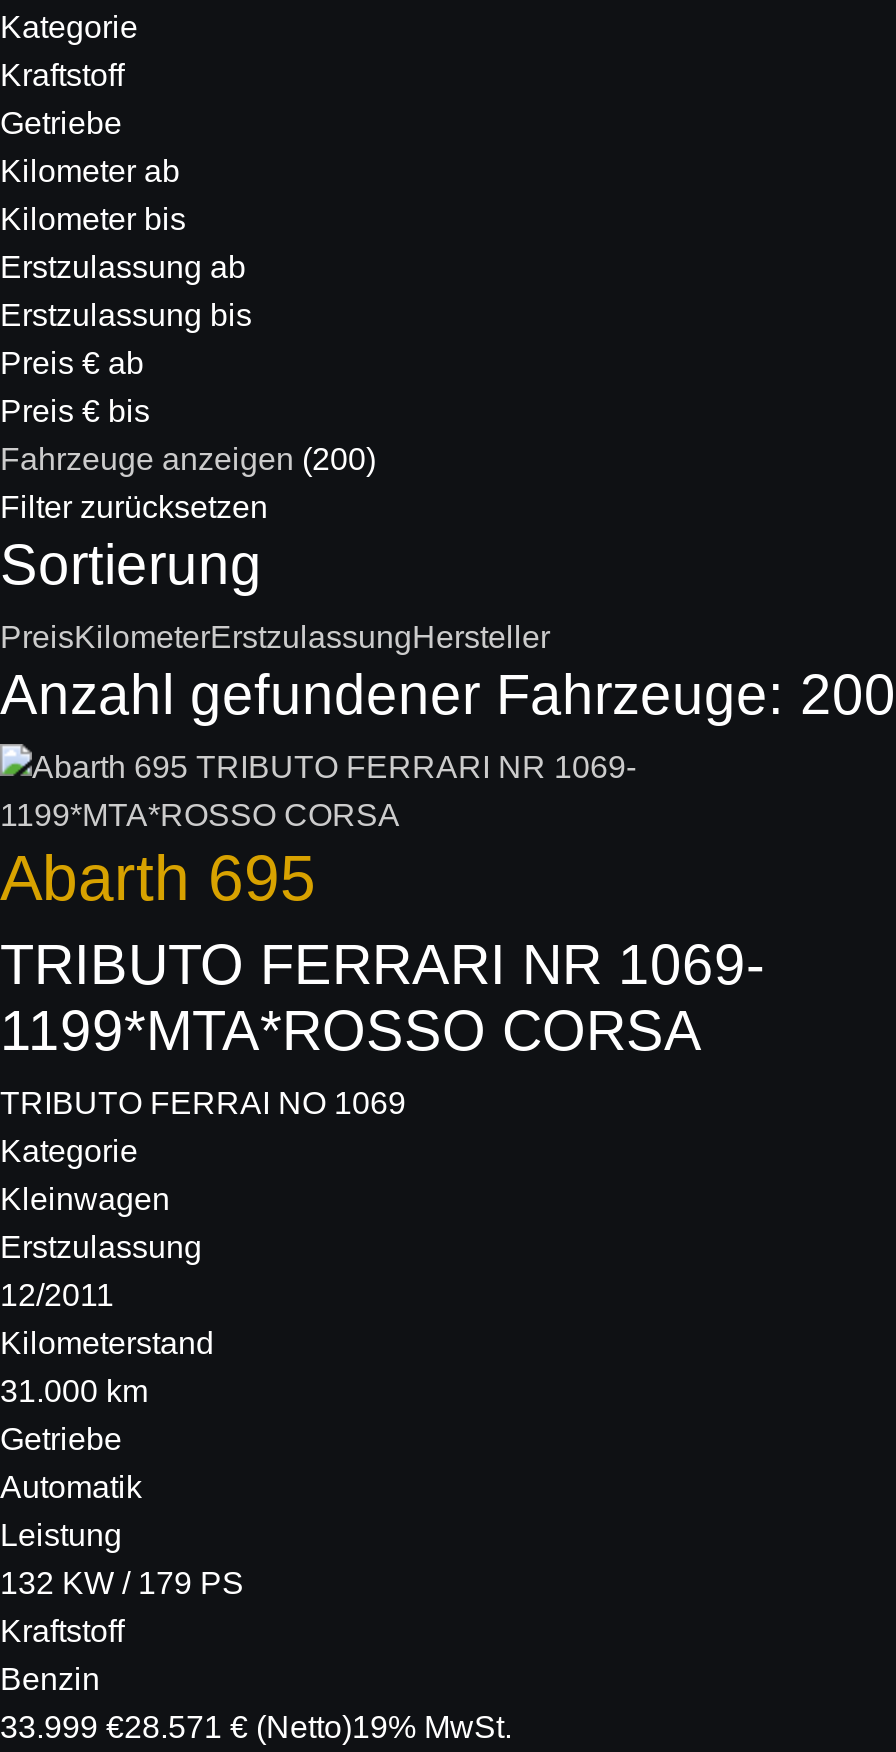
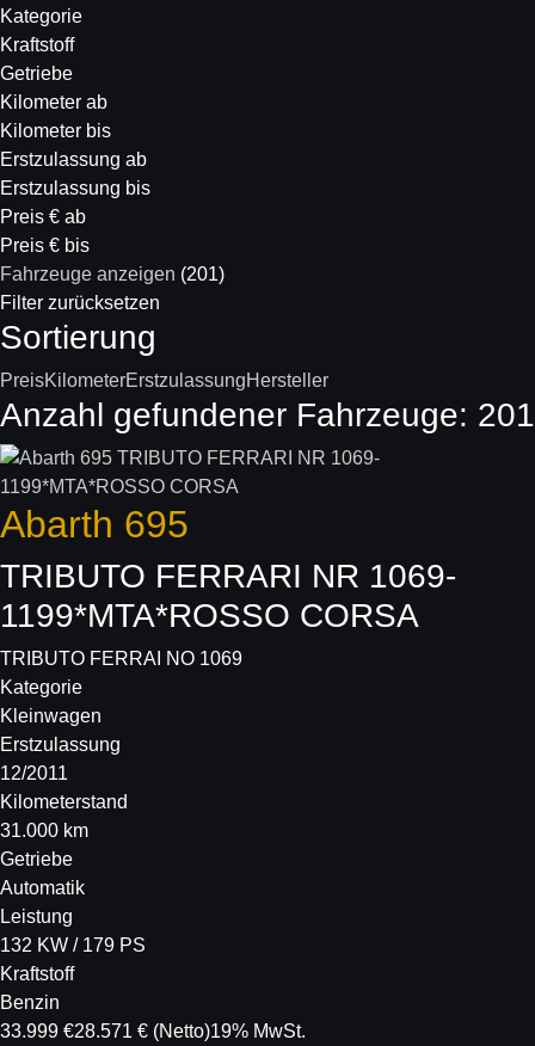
- Fahrzeuge anzeigen (200)
+ Fahrzeuge anzeigen (201)

- Anzahl gefundener Fahrzeuge: 200
+ Anzahl gefundener Fahrzeuge: 201
